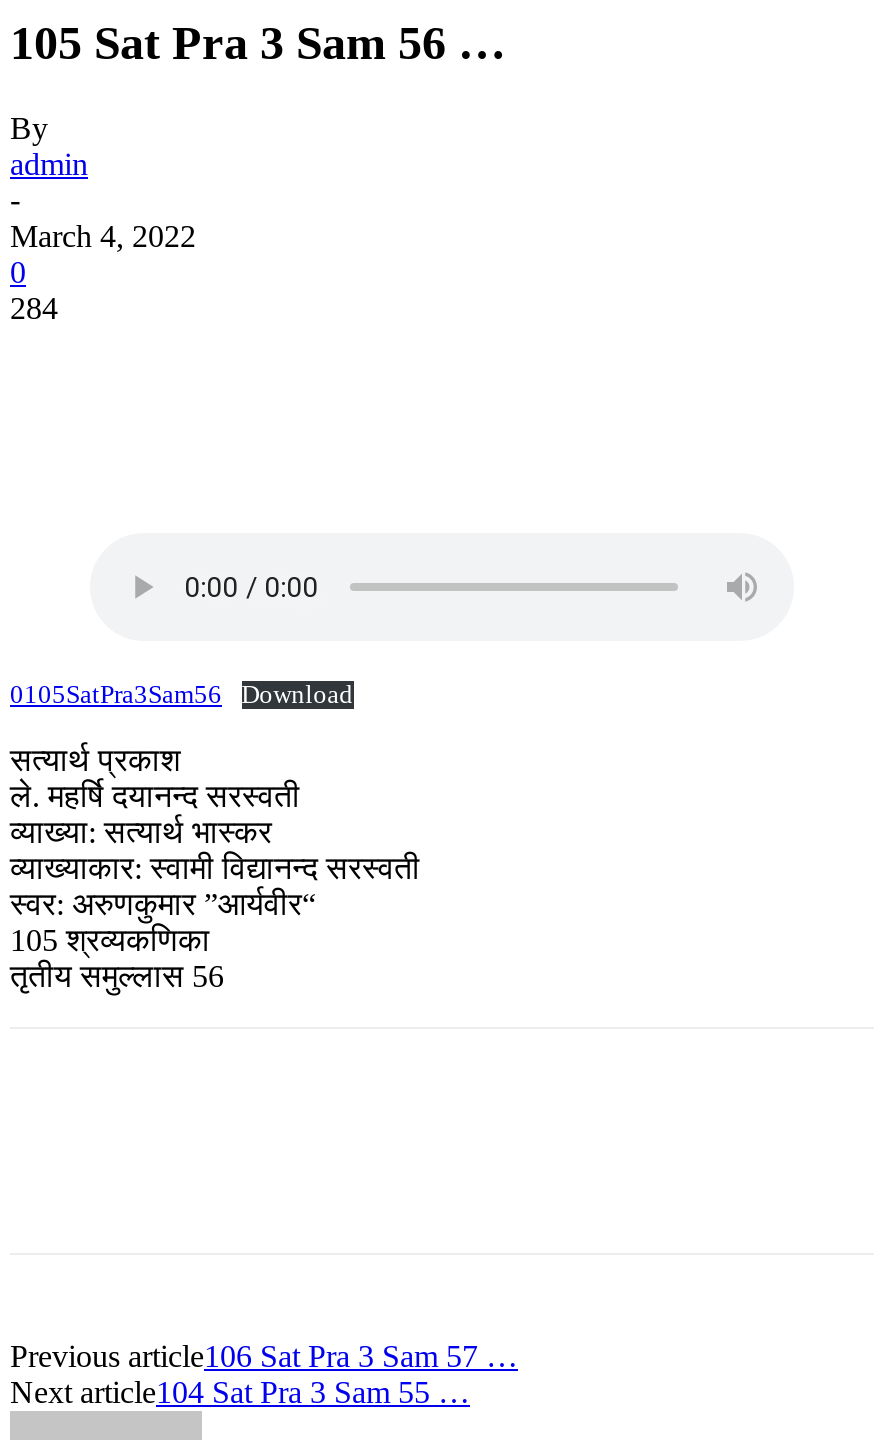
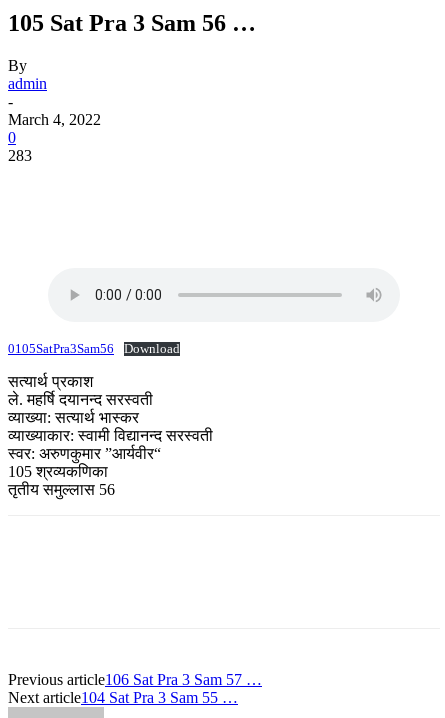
- 284
+ 283
